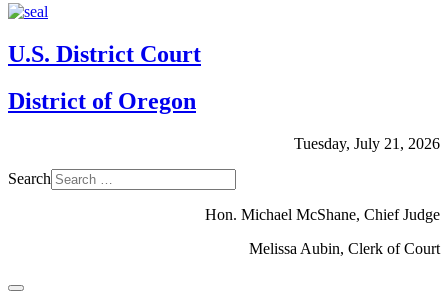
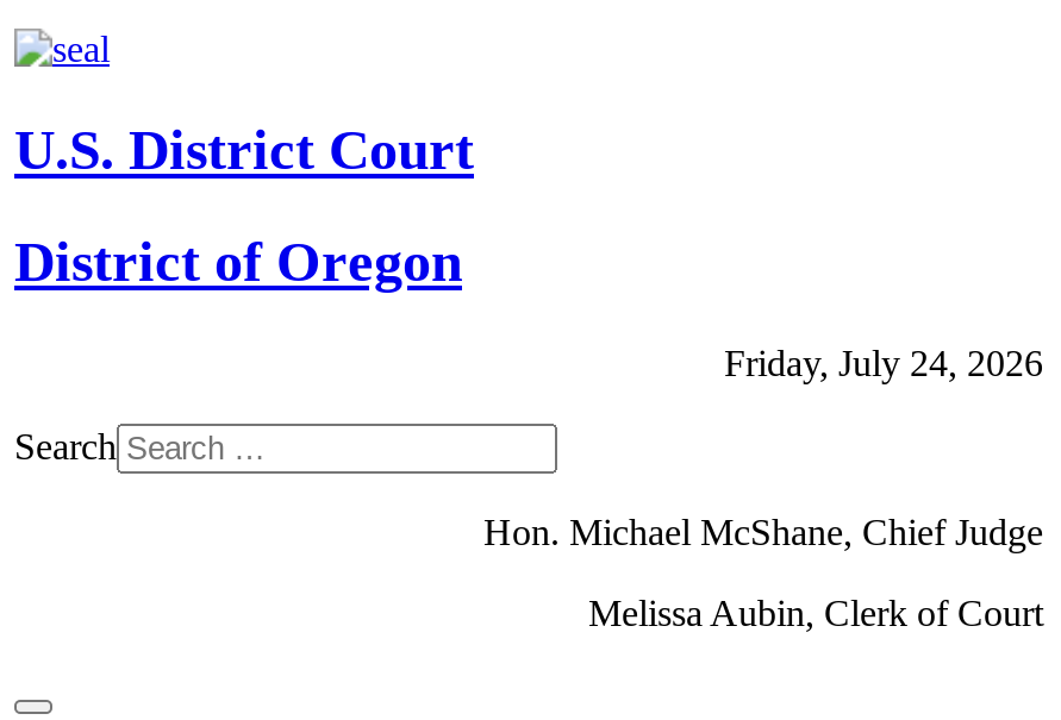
- Tuesday, July 21, 2026
+ Friday, July 24, 2026
